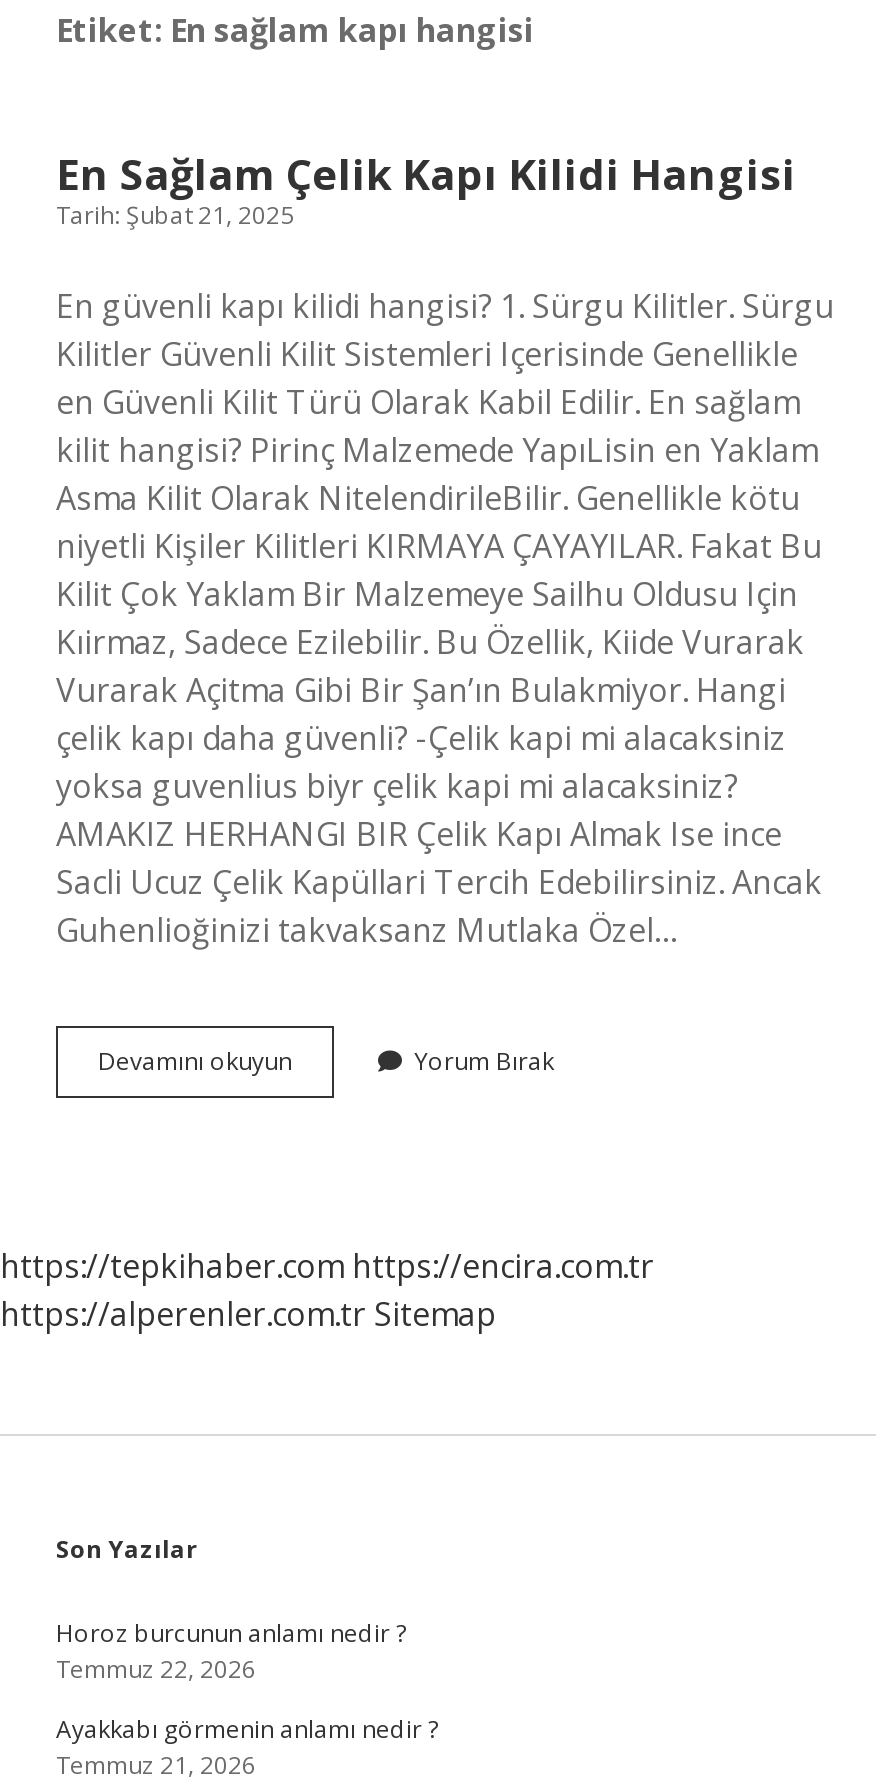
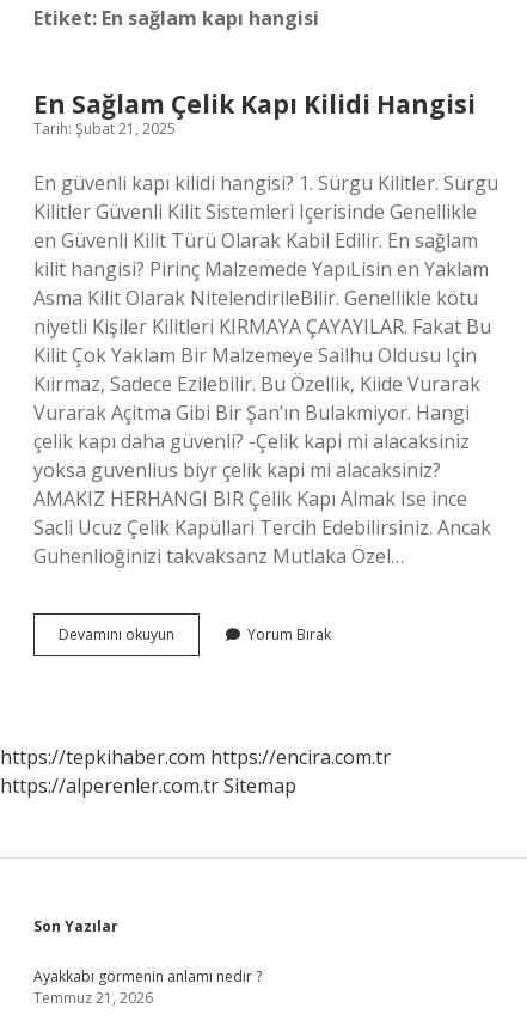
- Horoz burcunun anlamı nedir ?
- Temmuz 22, 2026
